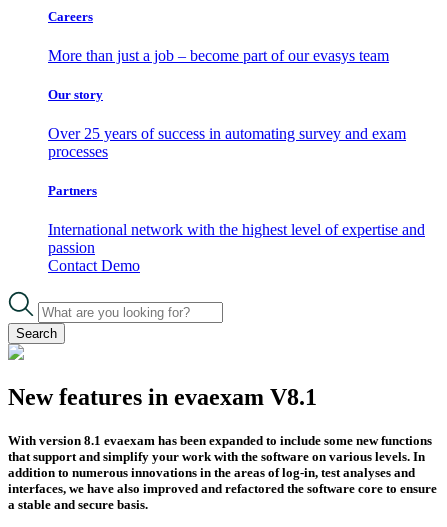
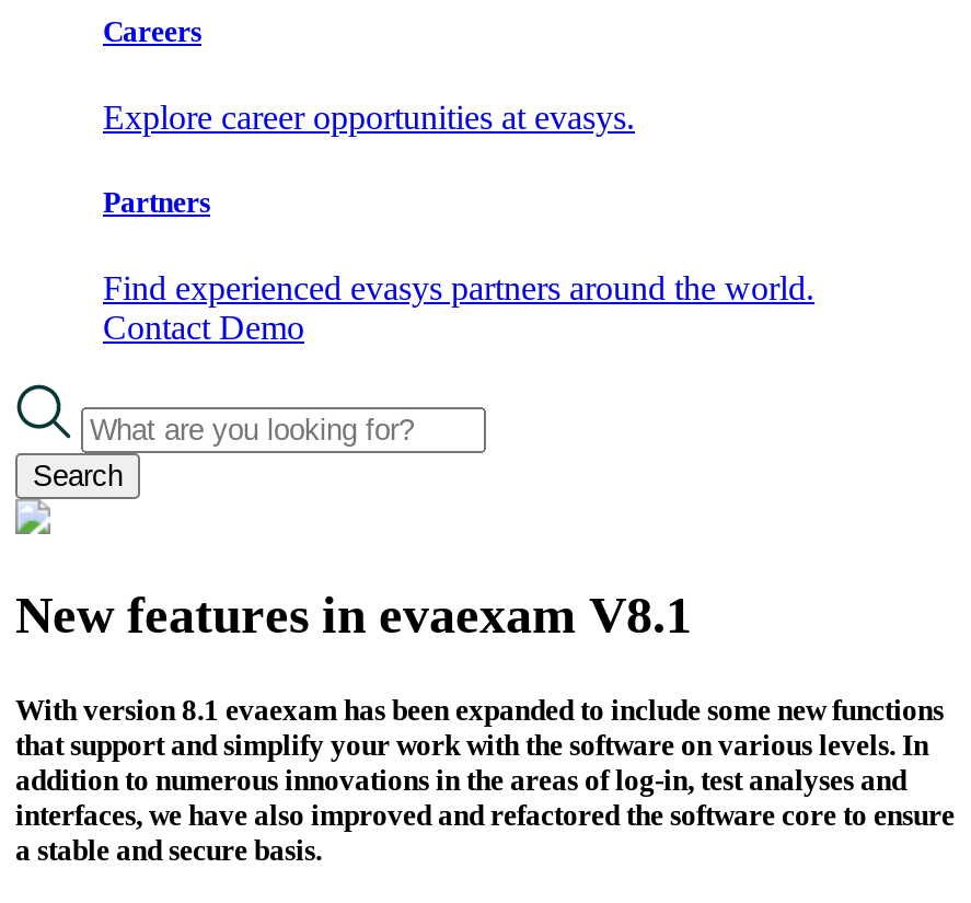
- More than just a job – become part of our evasys team
- Our story
- Over 25 years of success in automating survey and exam
- processes
+ Explore career opportunities at evasys.

- International network with the highest level of expertise and
- passion
+ Find experienced evasys partners around the world.
